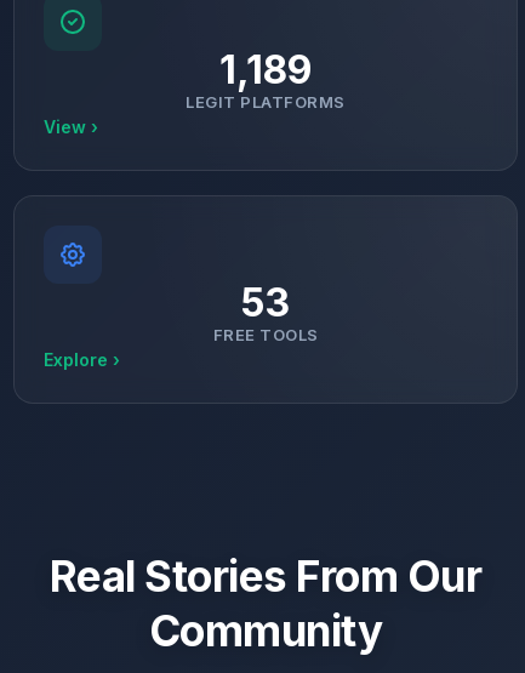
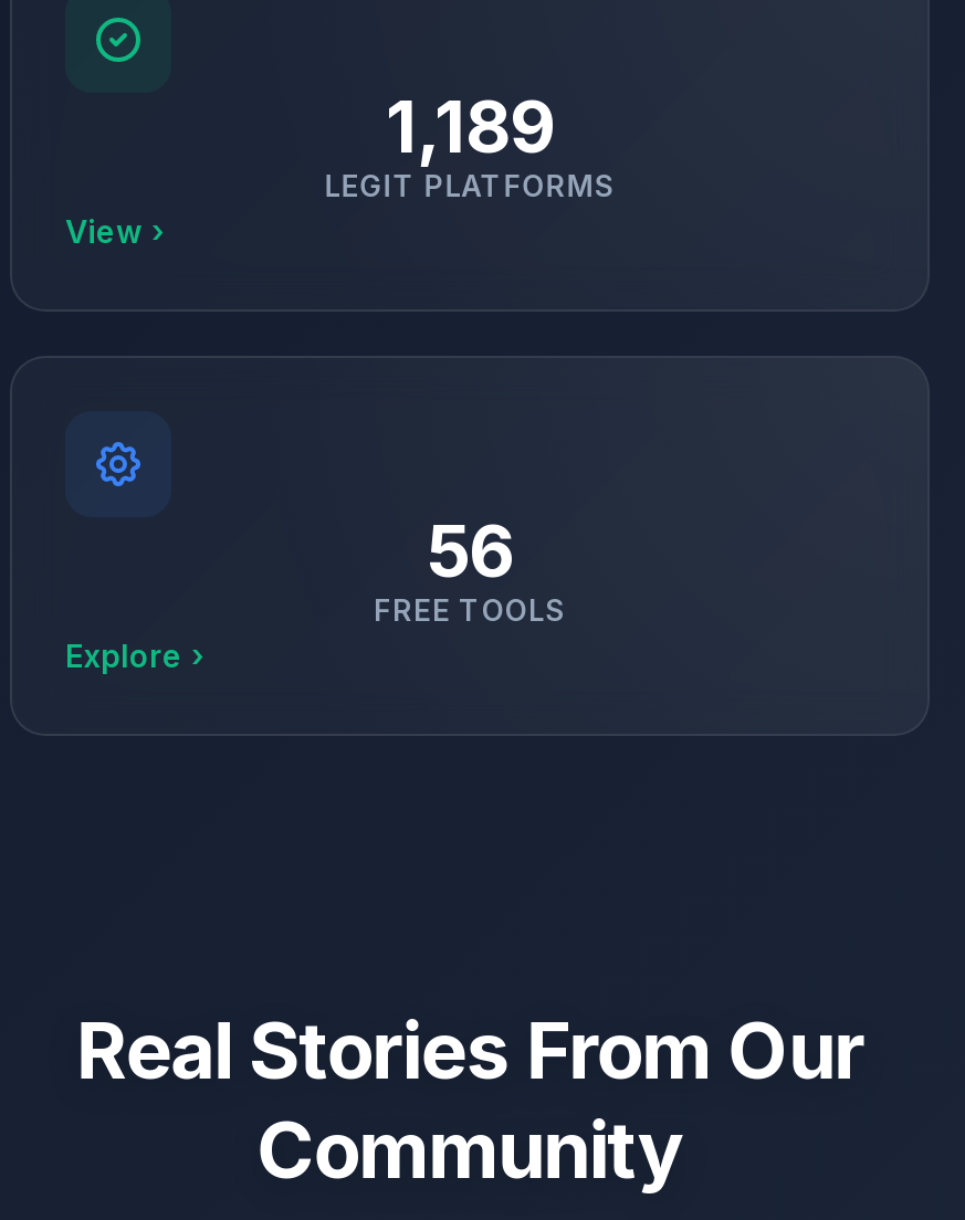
- 53
+ 56
